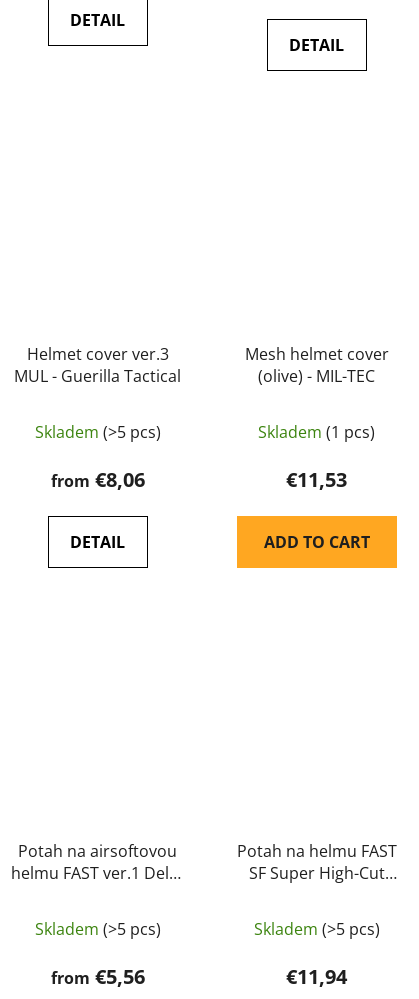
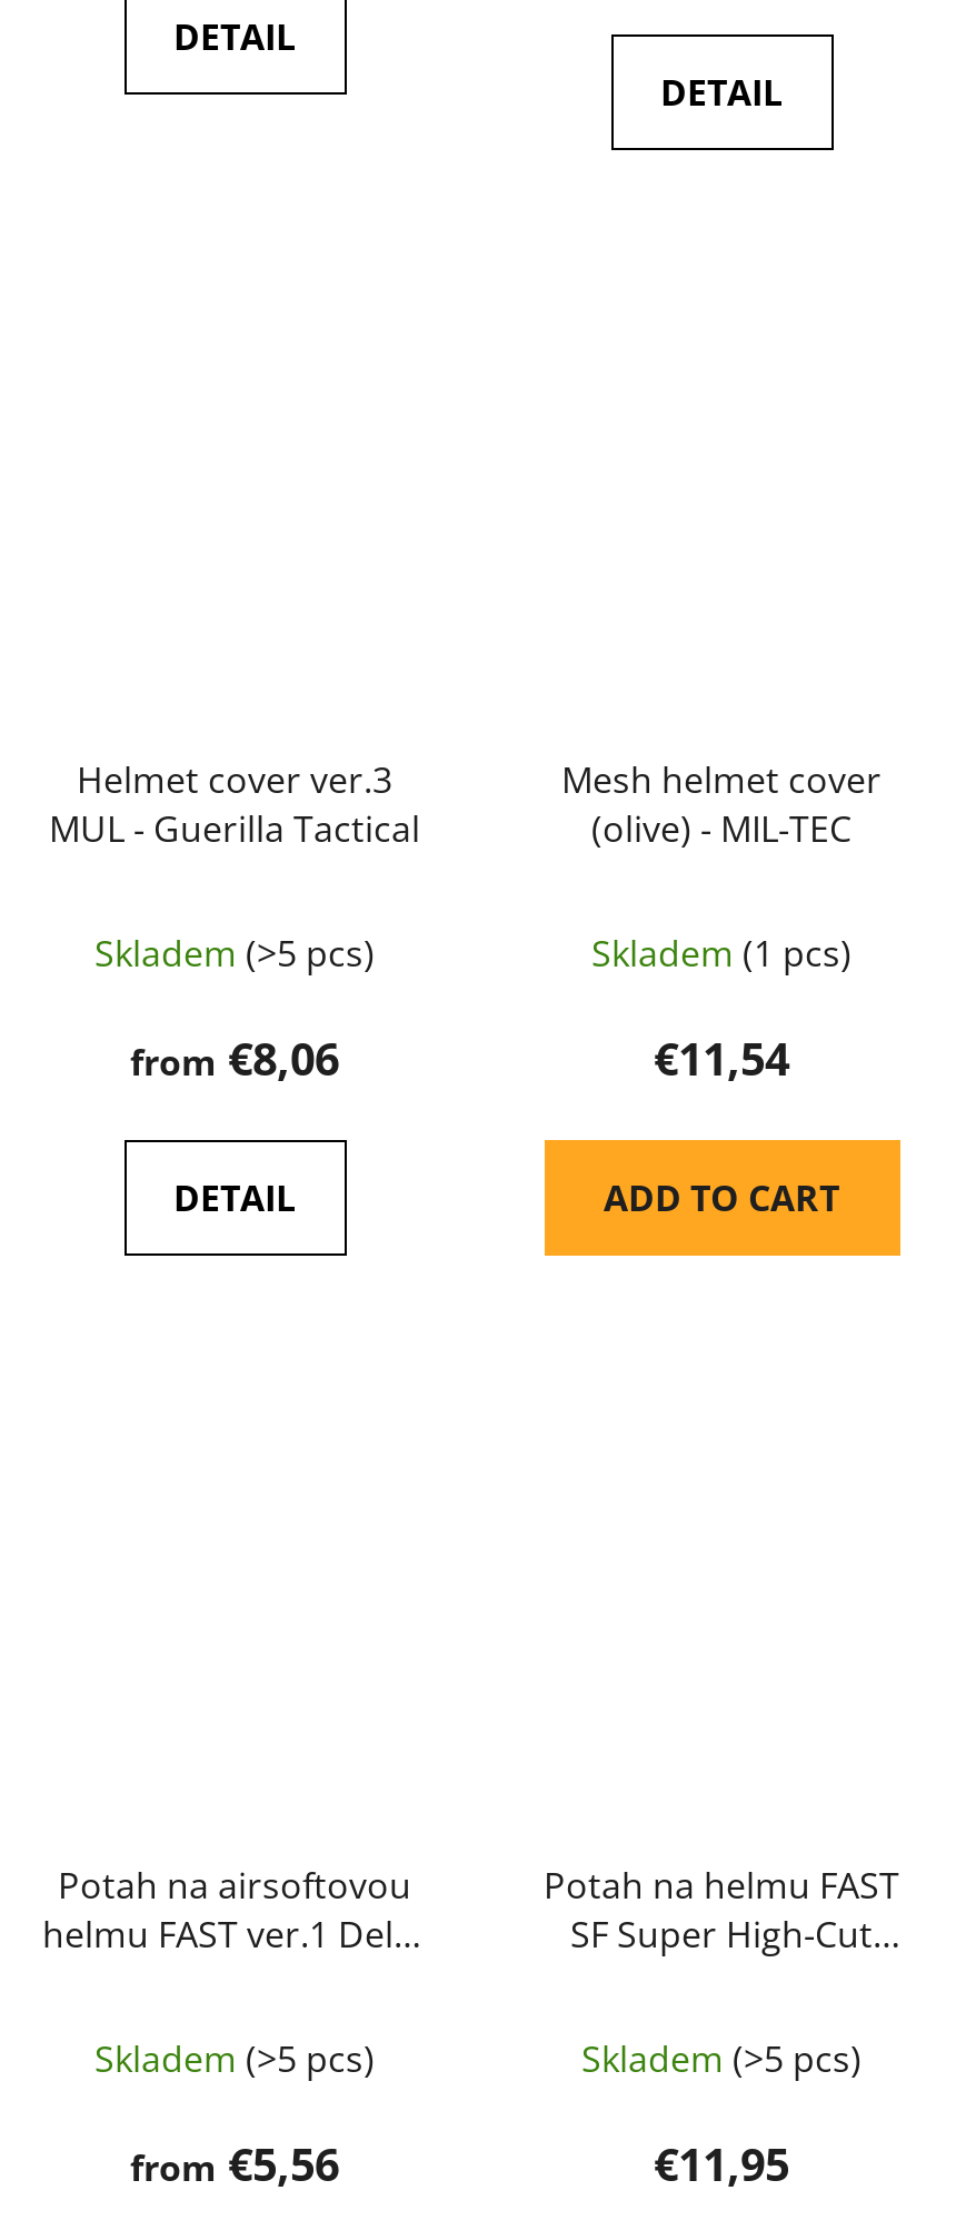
- €11,53
+ €11,54

- €11,94
+ €11,95
